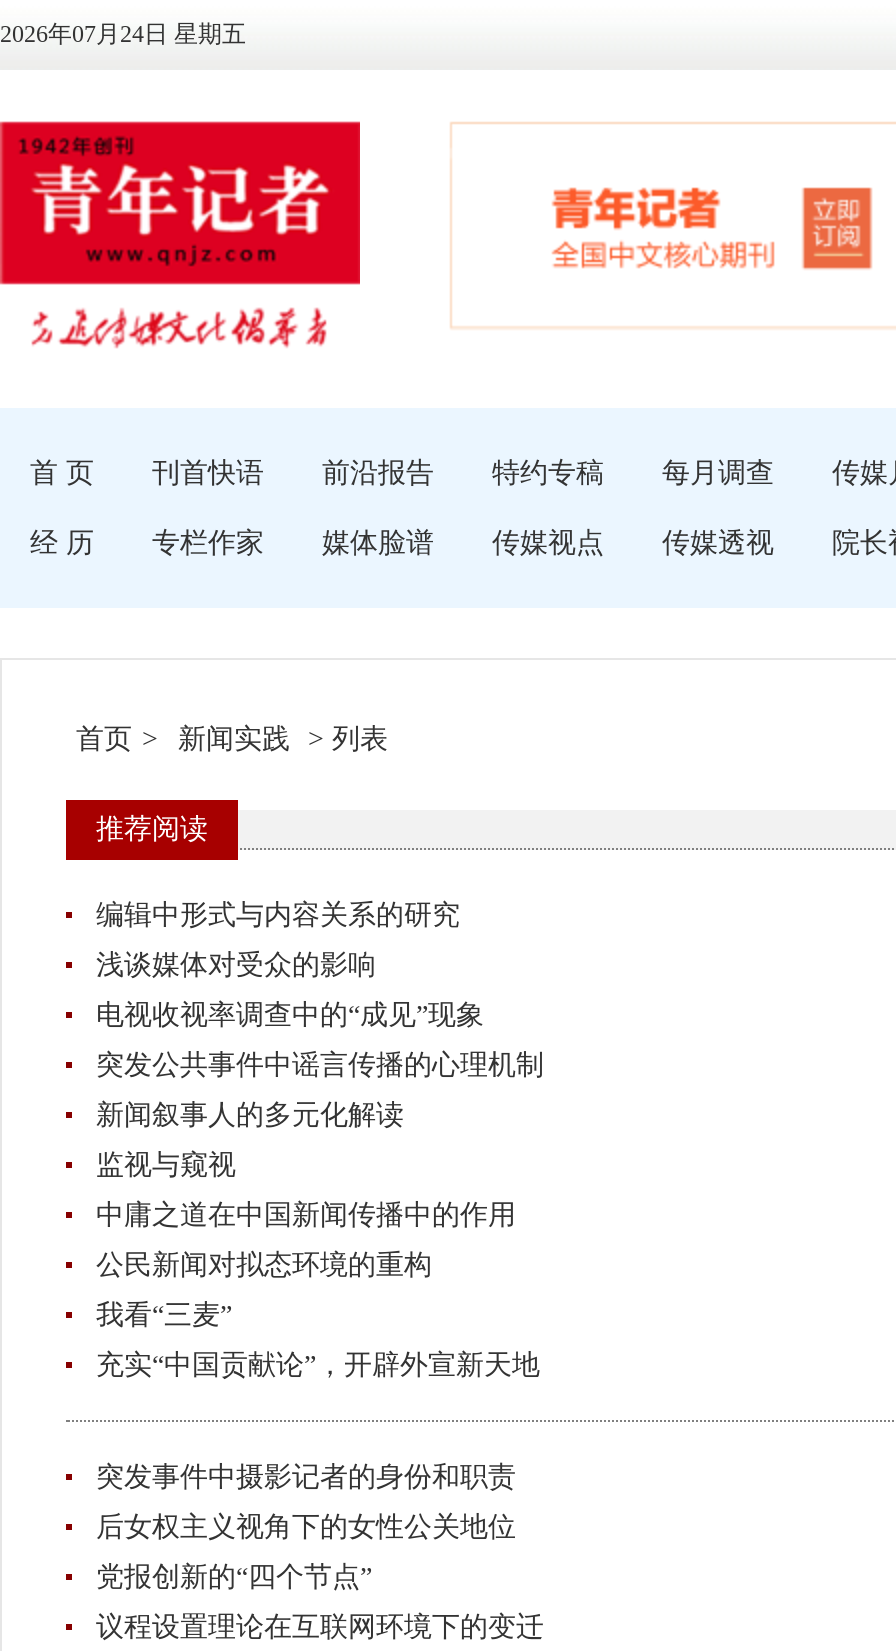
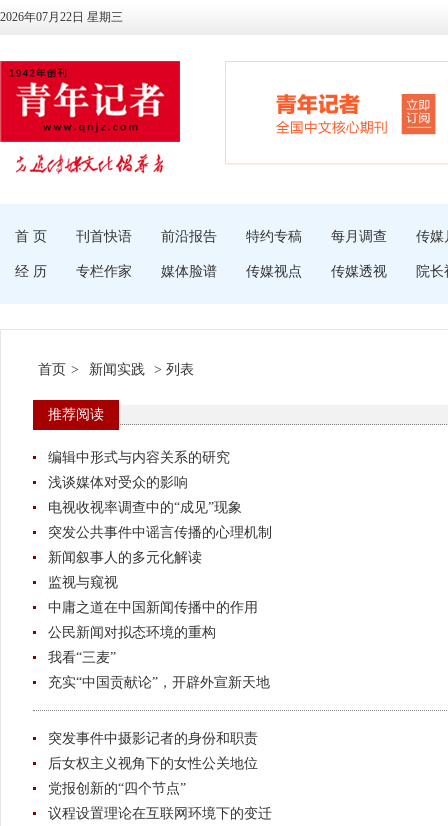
- 2026年07月24日 星期五
+ 2026年07月22日 星期三
